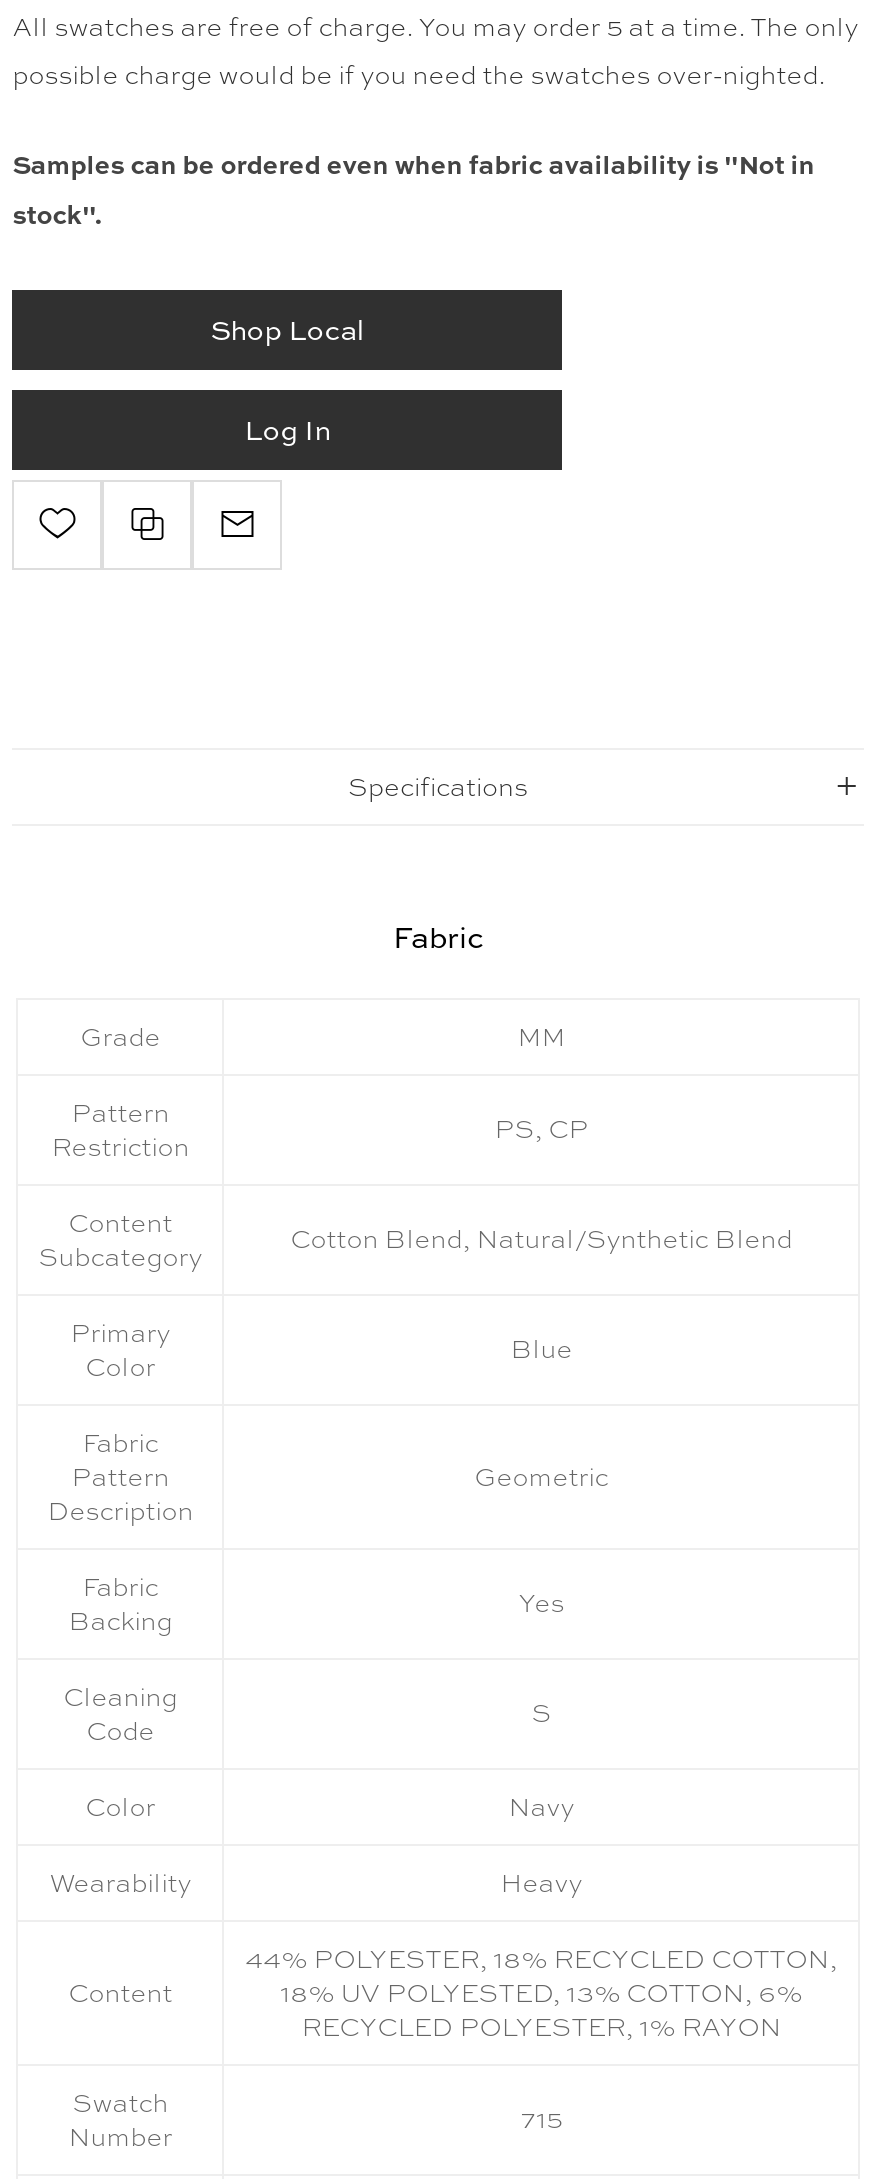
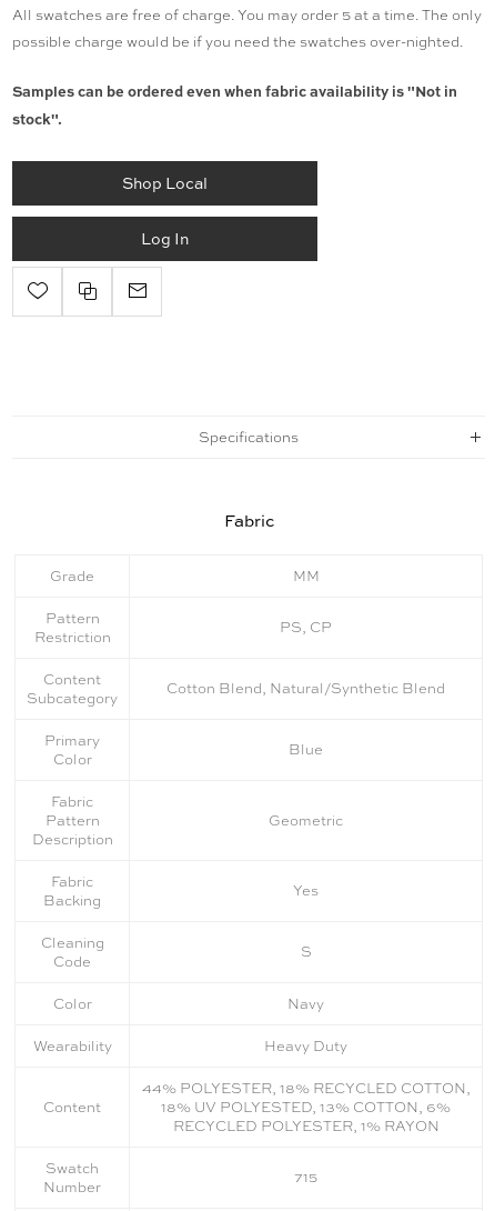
- Heavy
+ Heavy Duty
